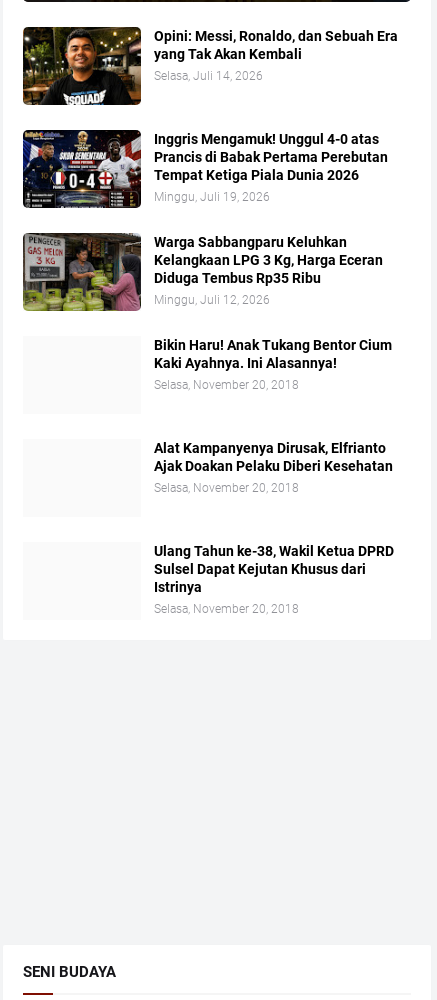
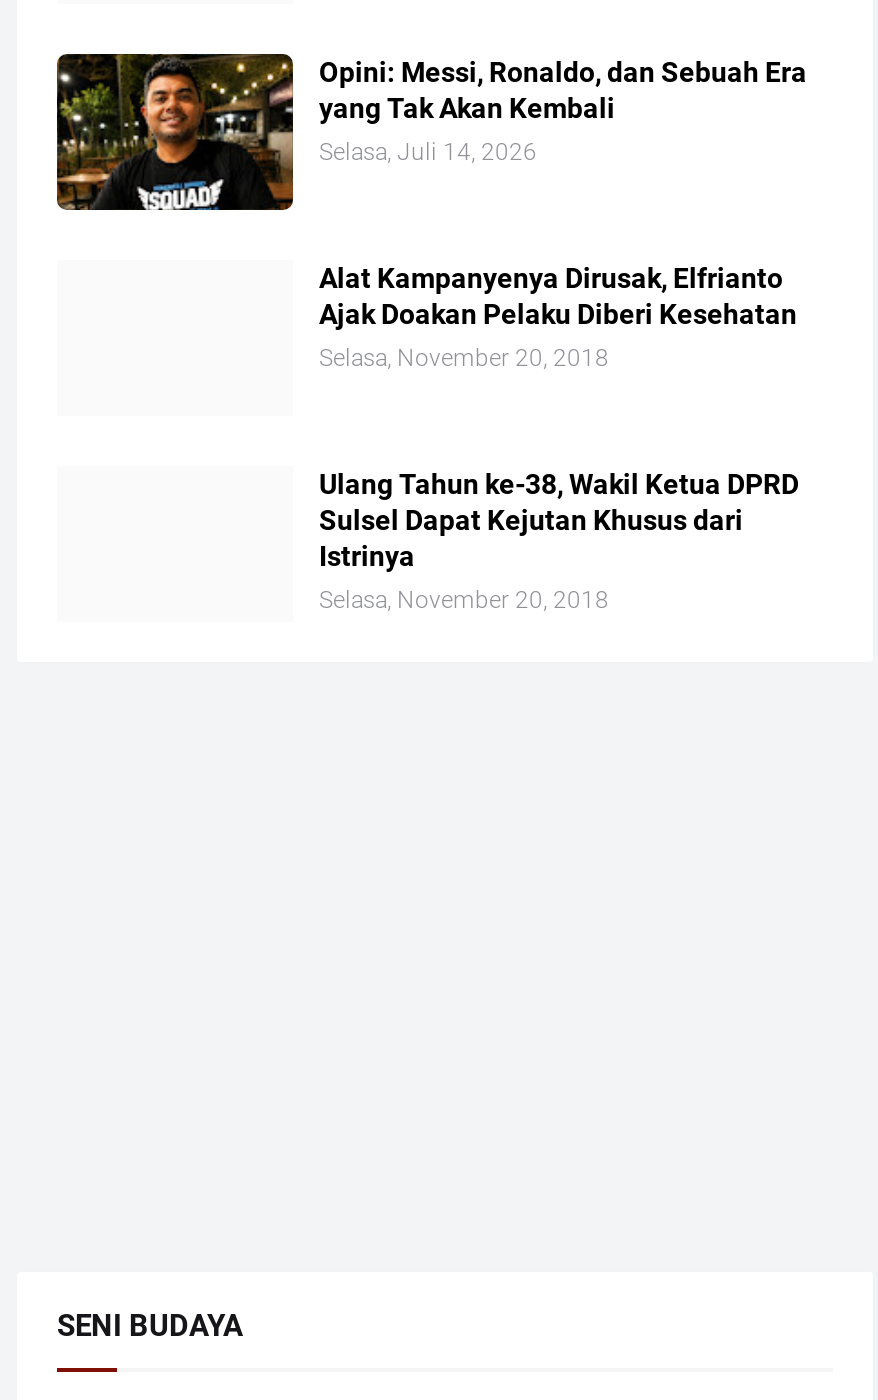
- [image]
- Inggris Mengamuk! Unggul 4-0 atas
- Prancis di Babak Pertama Perebutan
- Tempat Ketiga Piala Dunia 2026
- Minggu, Juli 19, 2026
- Warga Sabbangparu Keluhkan
- Kelangkaan LPG 3 Kg, Harga Eceran
- Diduga Tembus Rp35 Ribu
- Minggu, Juli 12, 2026
- Bikin Haru! Anak Tukang Bentor Cium
- Kaki Ayahnya. Ini Alasannya!
- Selasa, November 20, 2018

- [image]
